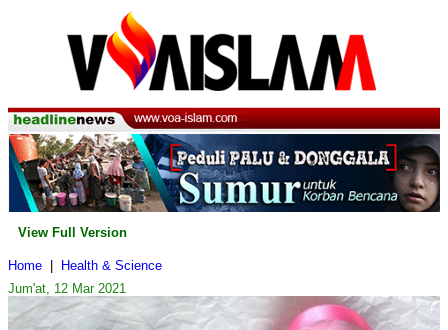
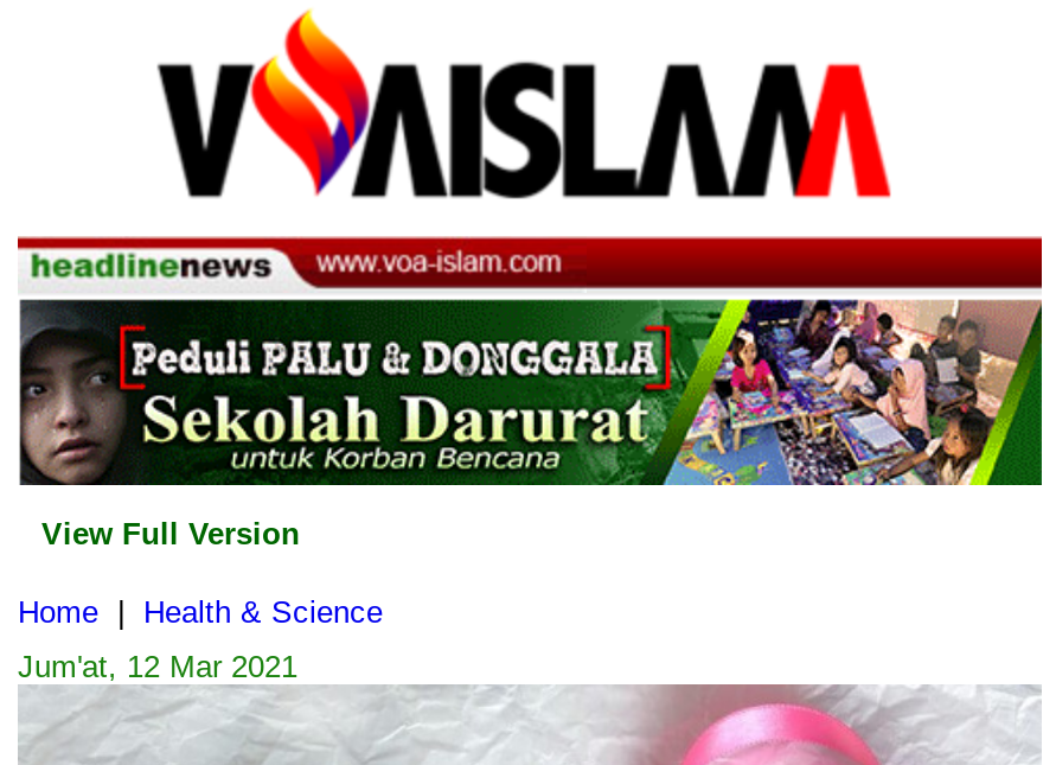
- [image]
+ [image]
